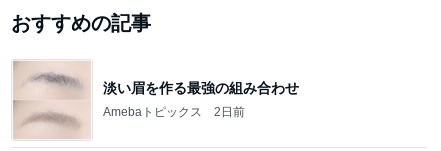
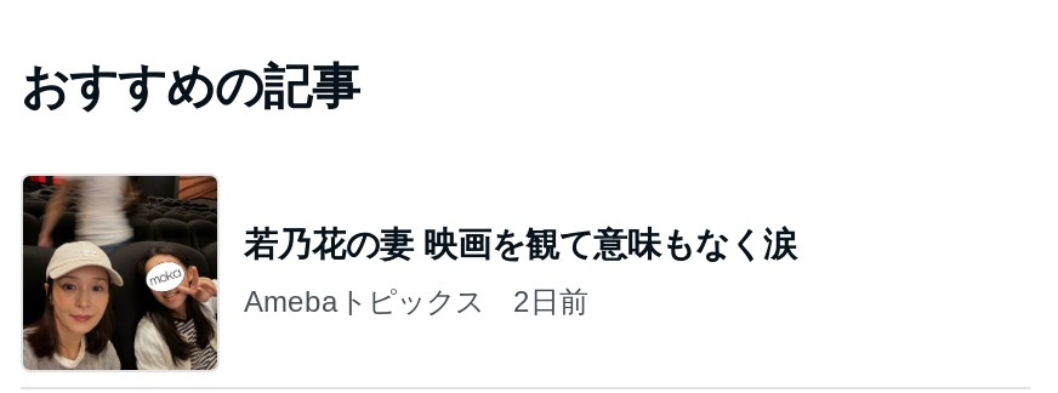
- [image]
- 淡い眉を作る最強の組み合わせ
+ [image]
+ 若乃花の妻 映画を観て意味もなく涙
